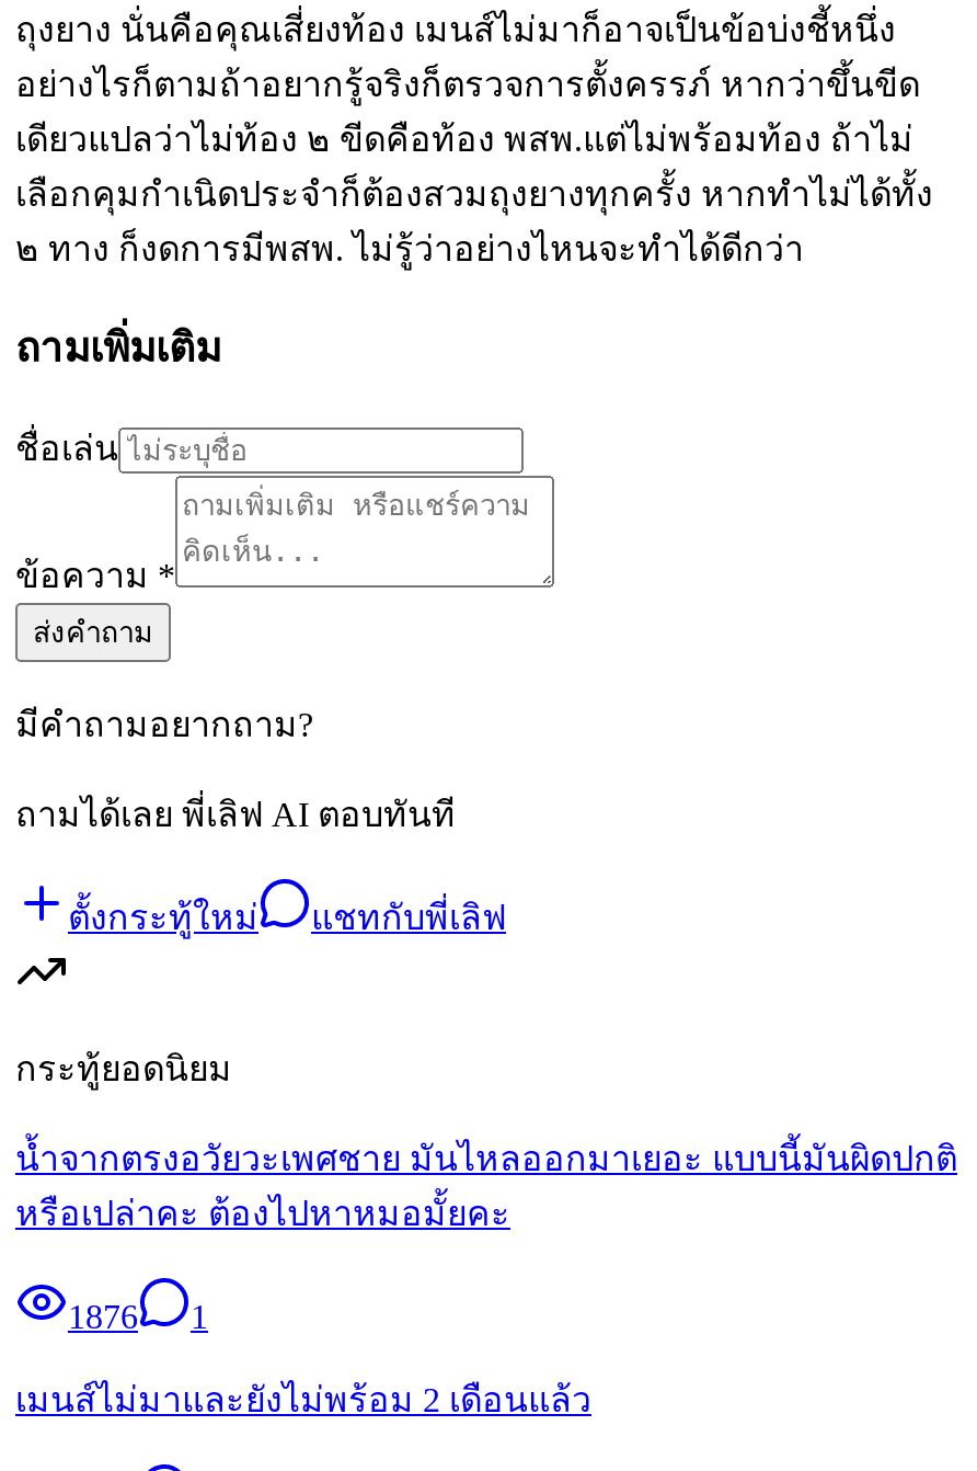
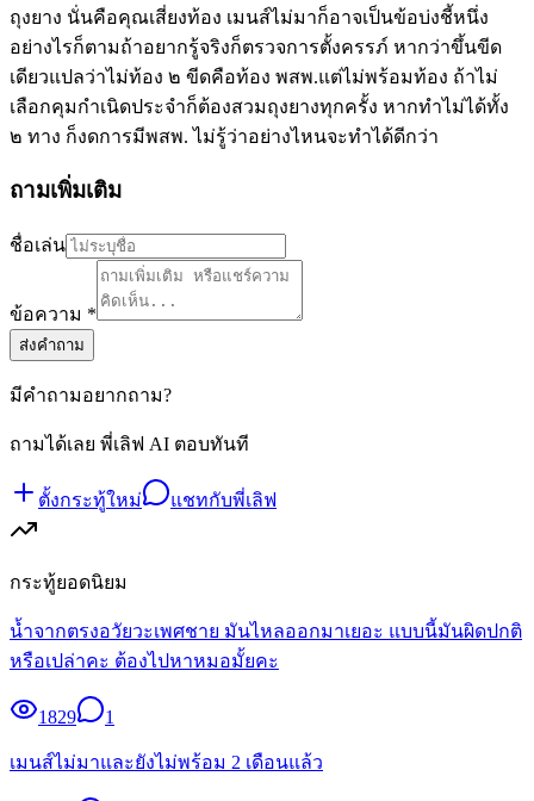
- 1876 1
+ 1829 1
